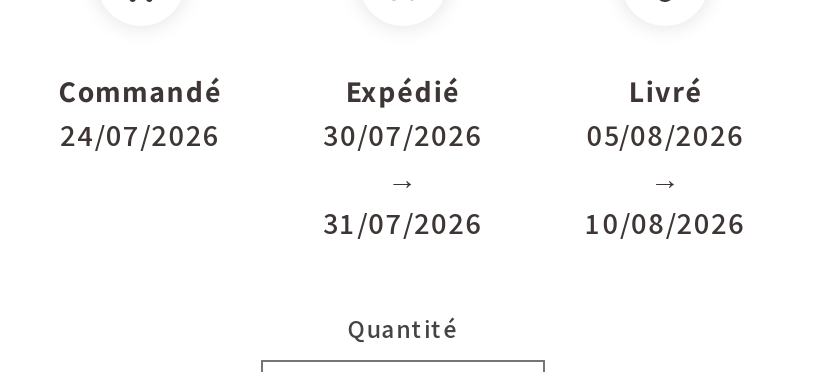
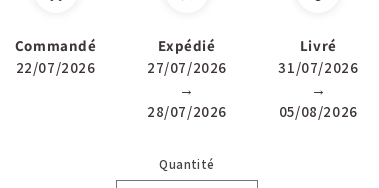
- 24/07/2026
+ 22/07/2026

- 30/07/2026
+ 27/07/2026

- 05/08/2026
+ 31/07/2026

- 31/07/2026
+ 28/07/2026

- 10/08/2026
+ 05/08/2026
